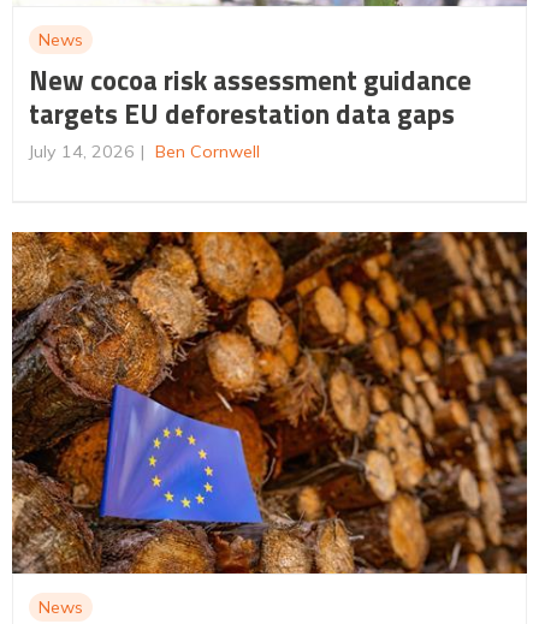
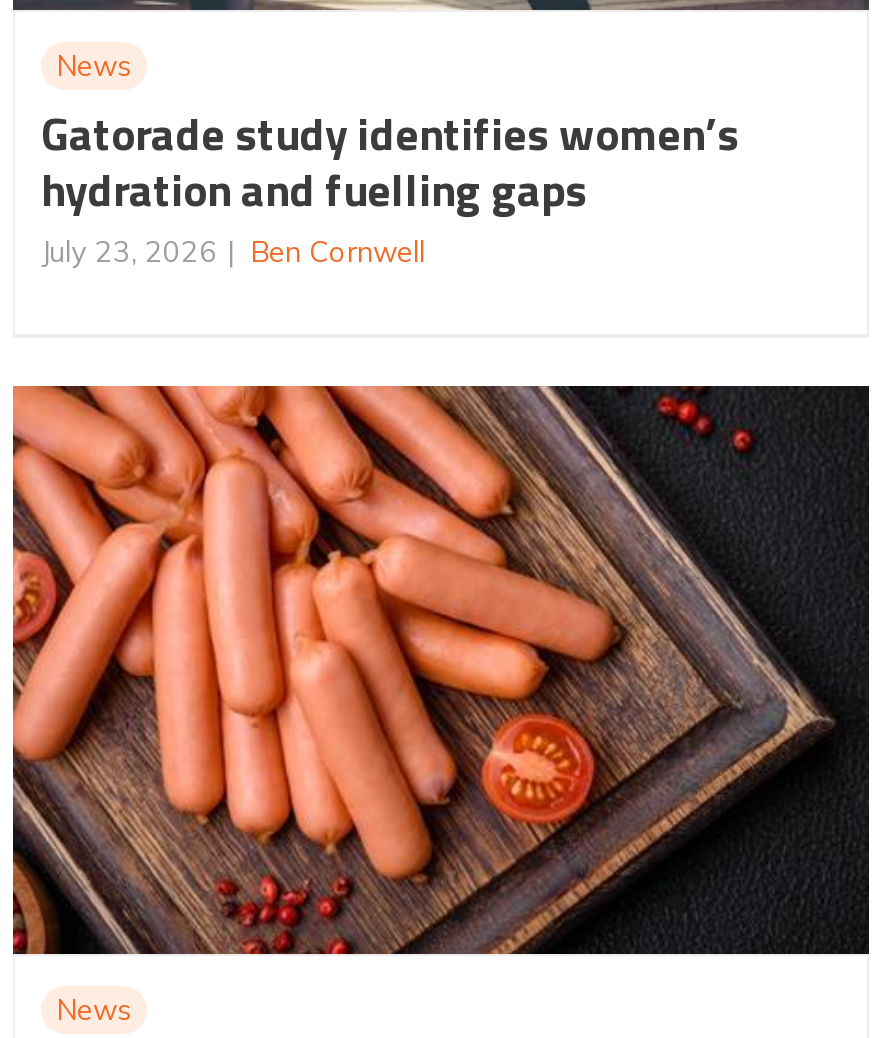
- New cocoa risk assessment guidance
- targets EU deforestation data gaps
- July 14, 2026
+ Gatorade study identifies women’s
+ hydration and fuelling gaps
+ July 23, 2026

- [image]
+ [image]
